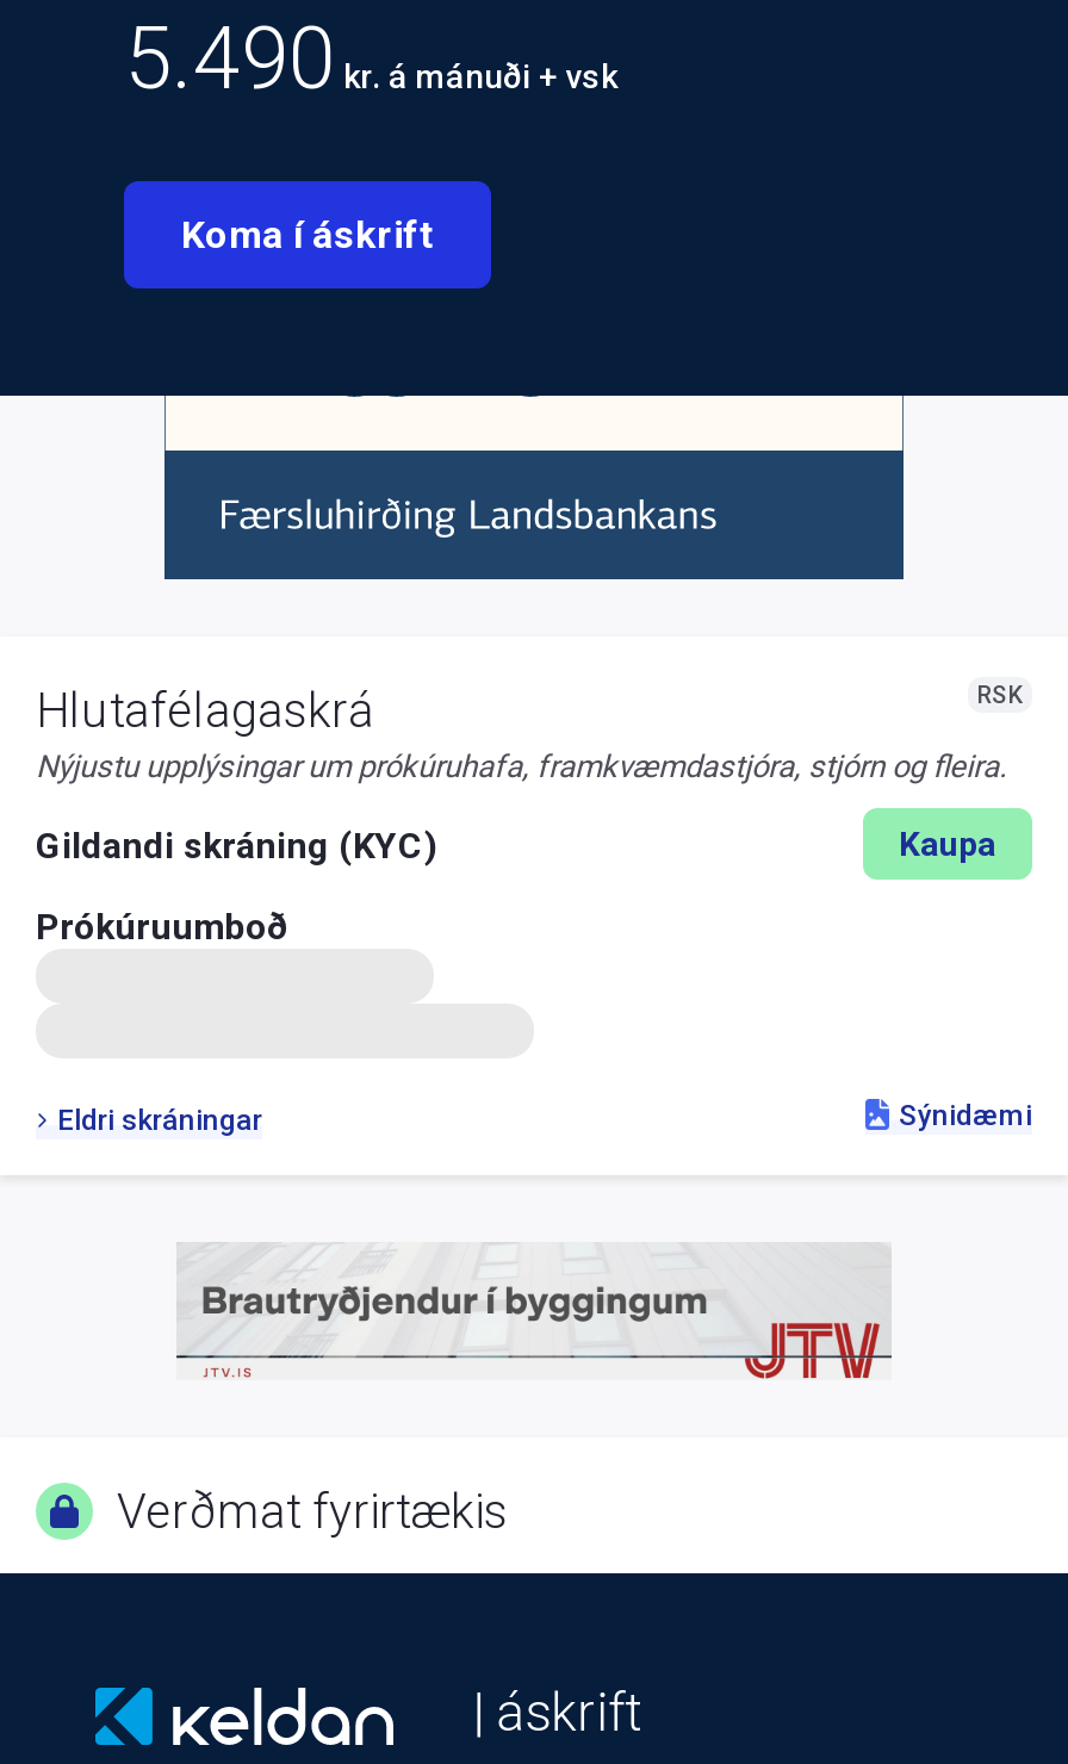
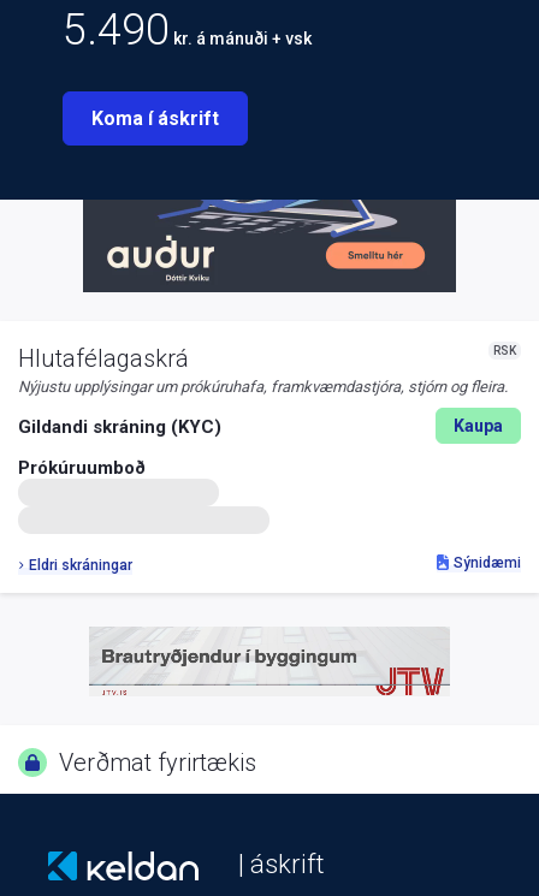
- [image]
+ [image]
